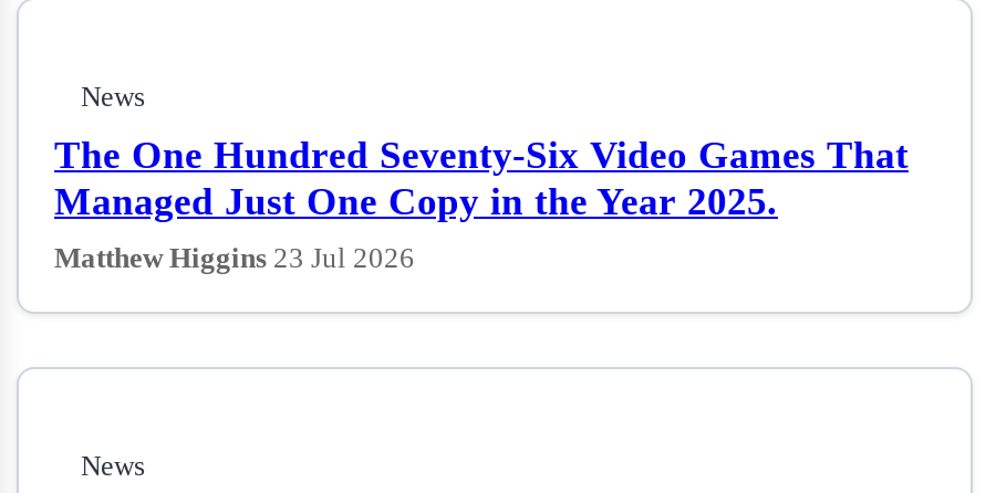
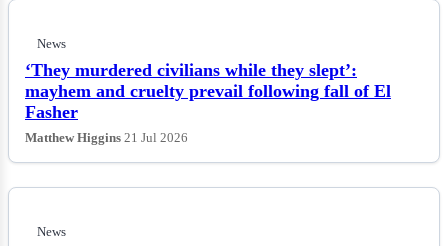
- The One Hundred Seventy-Six Video Games That
- Managed Just One Copy in the Year 2025.
- Matthew Higgins 23 Jul 2026
+ ‘They murdered civilians while they slept’:
+ mayhem and cruelty prevail following fall of El
+ Fasher
+ Matthew Higgins 21 Jul 2026
